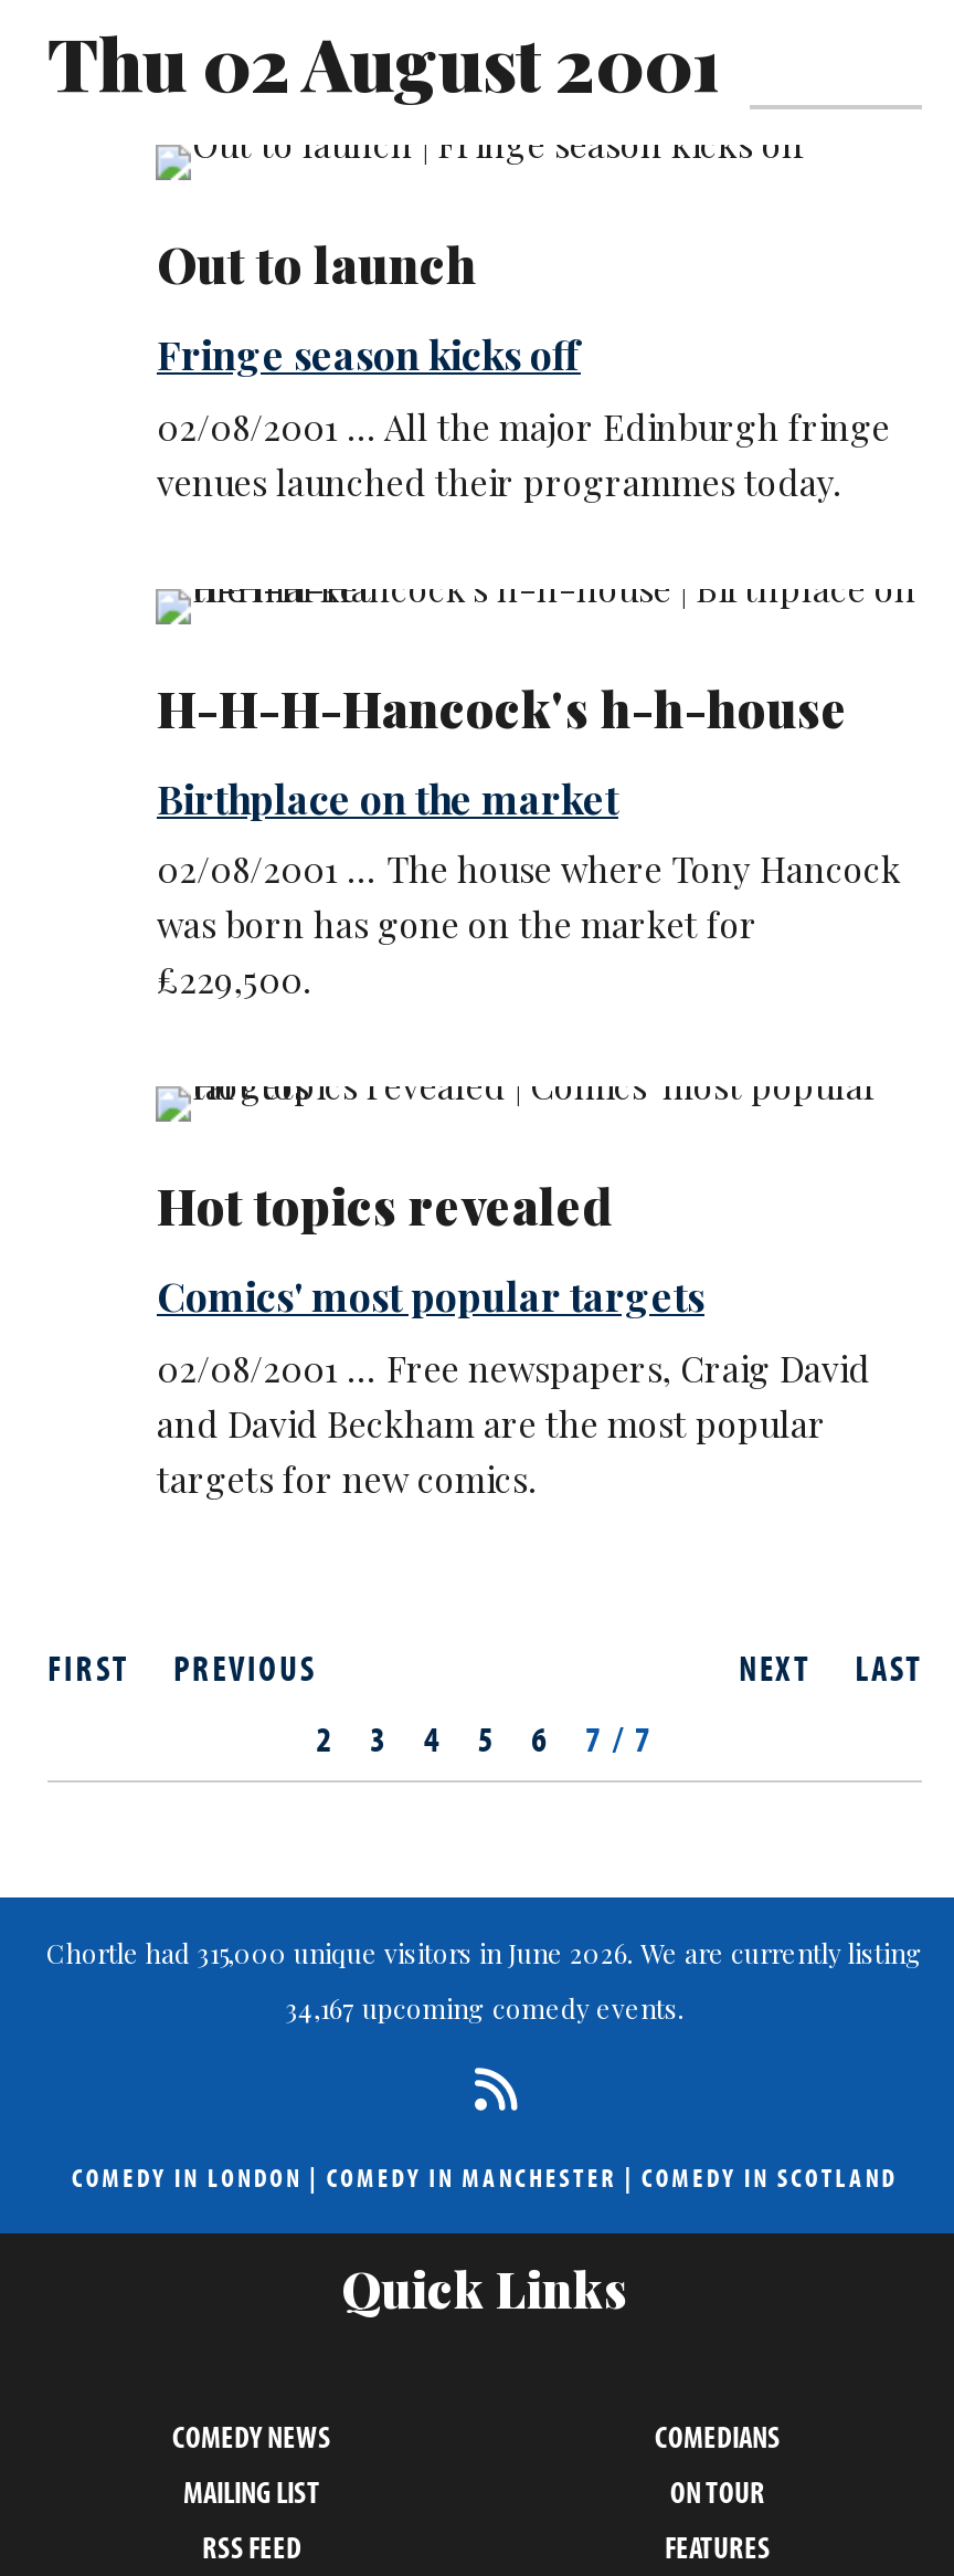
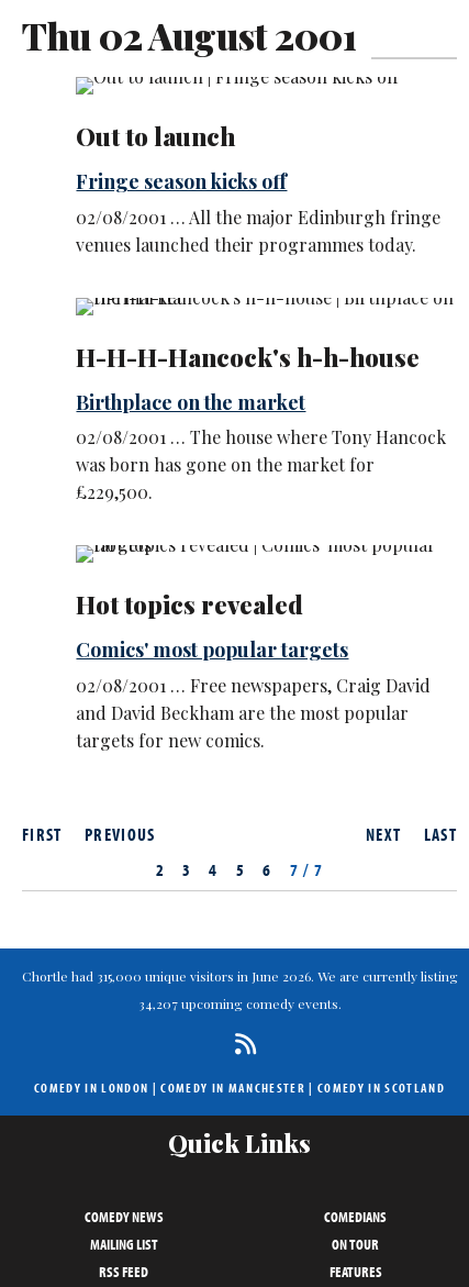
- 34,167 upcoming comedy events.
+ 34,207 upcoming comedy events.
